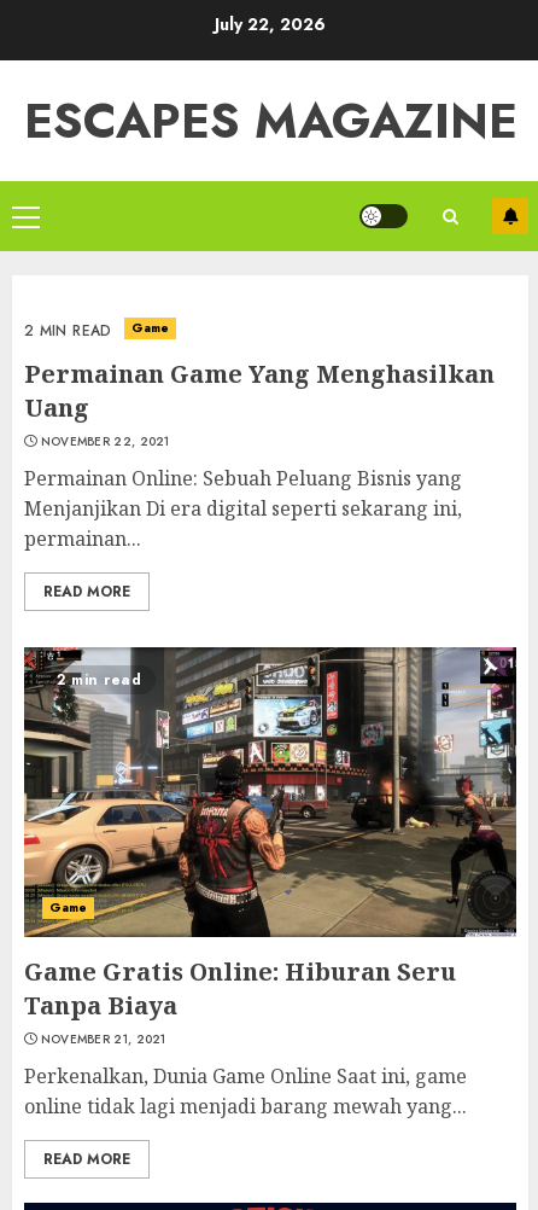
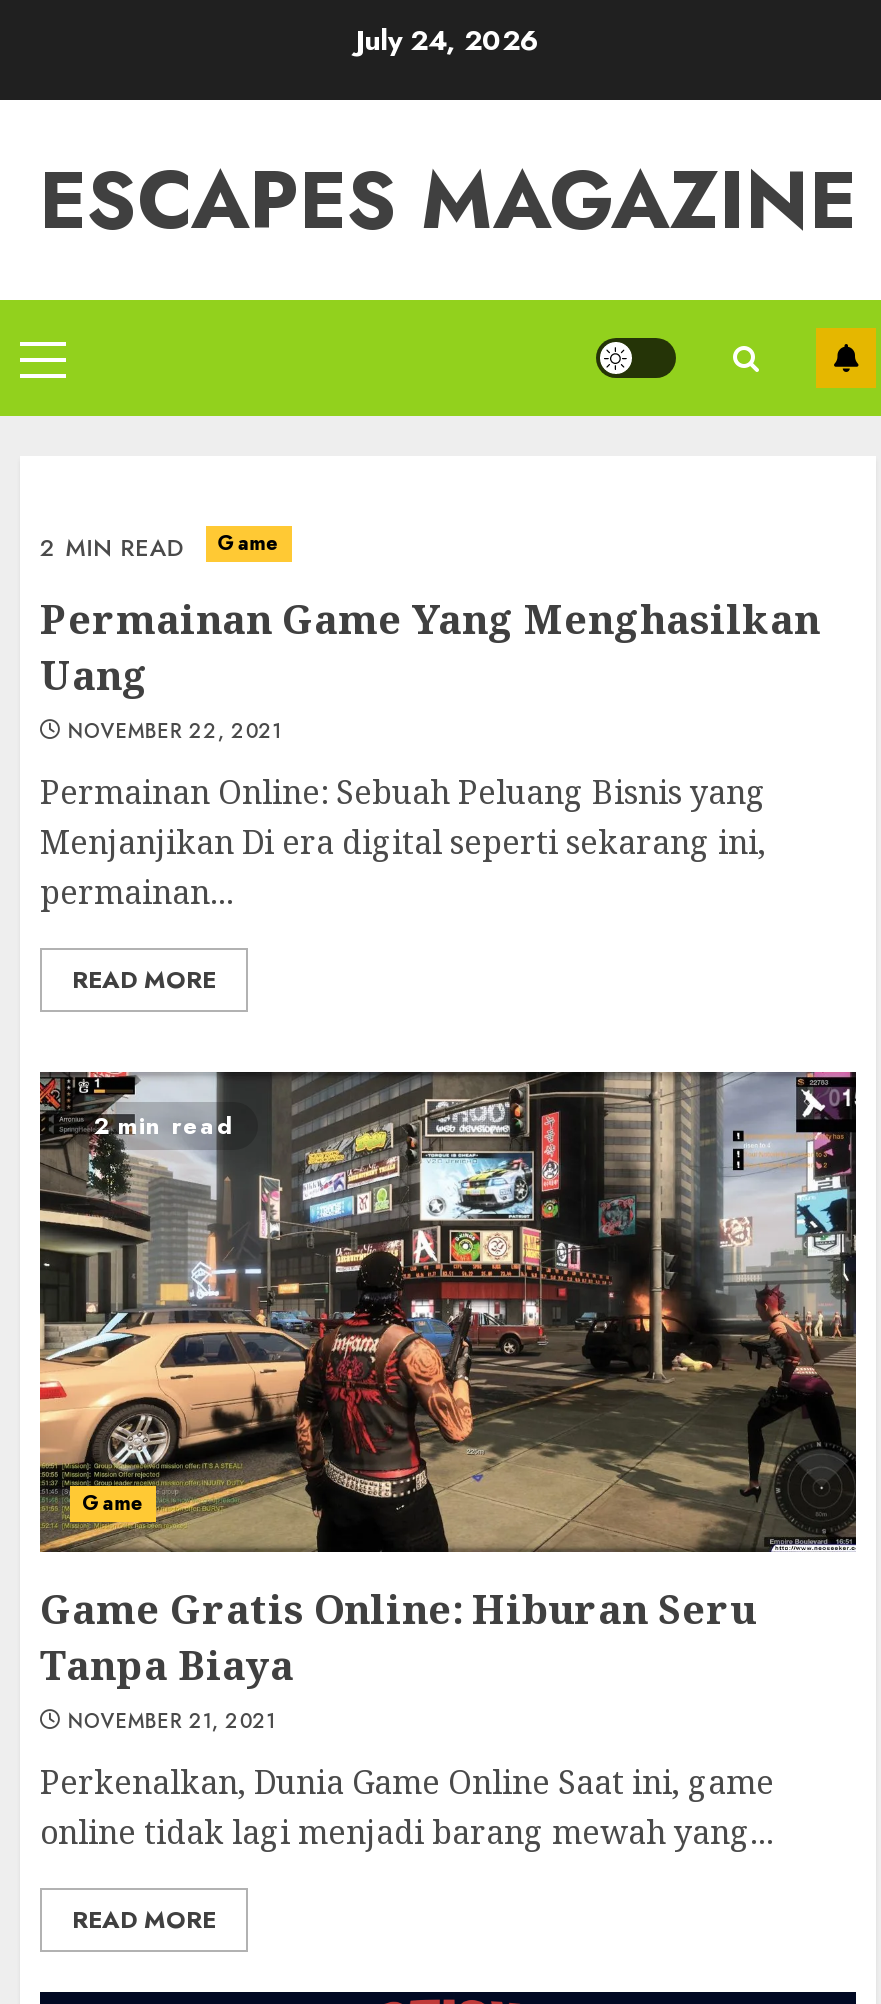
- July 22, 2026
+ July 24, 2026
